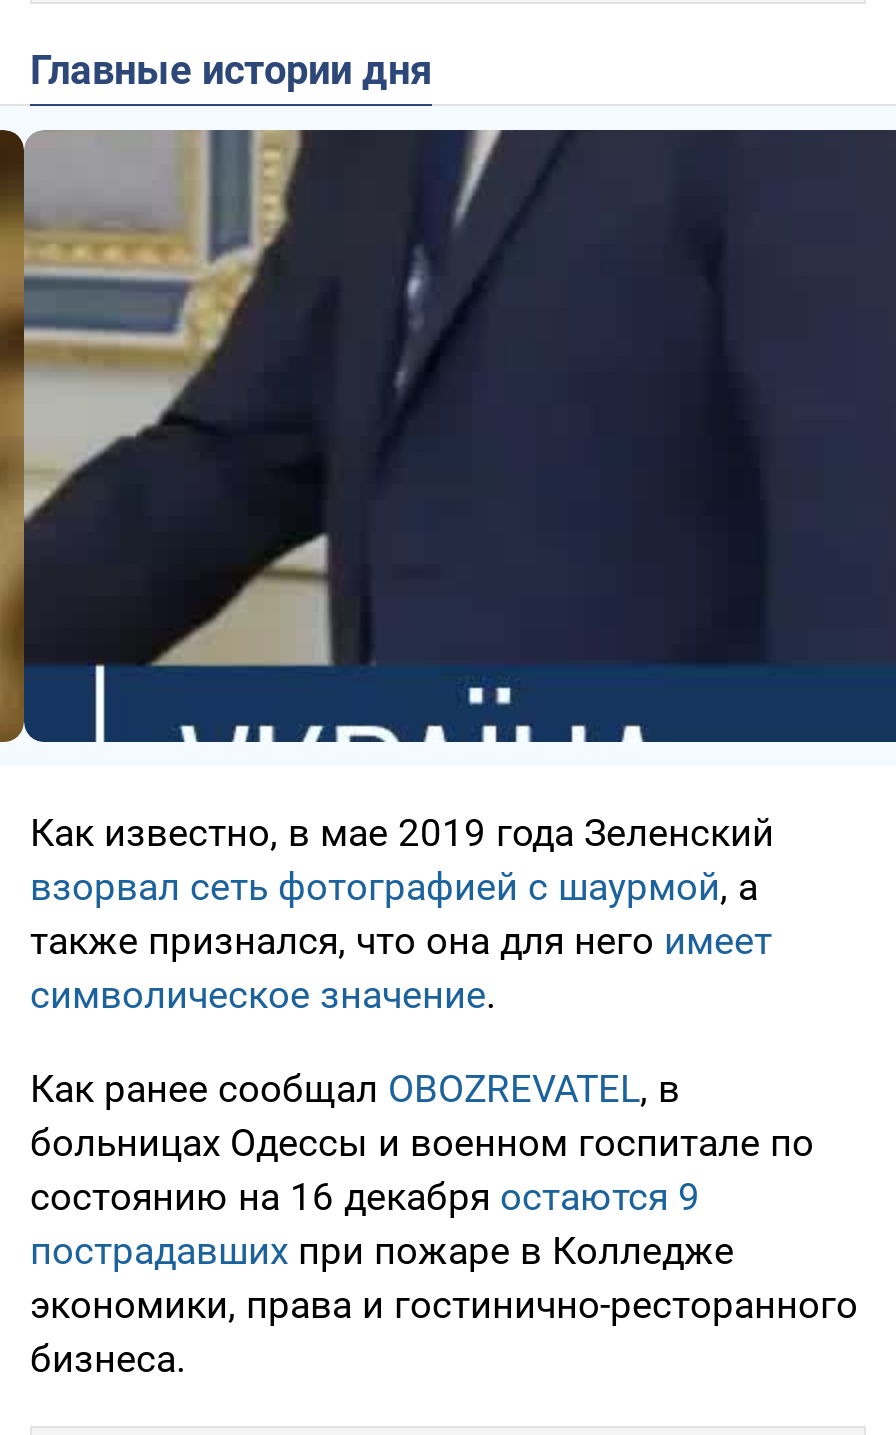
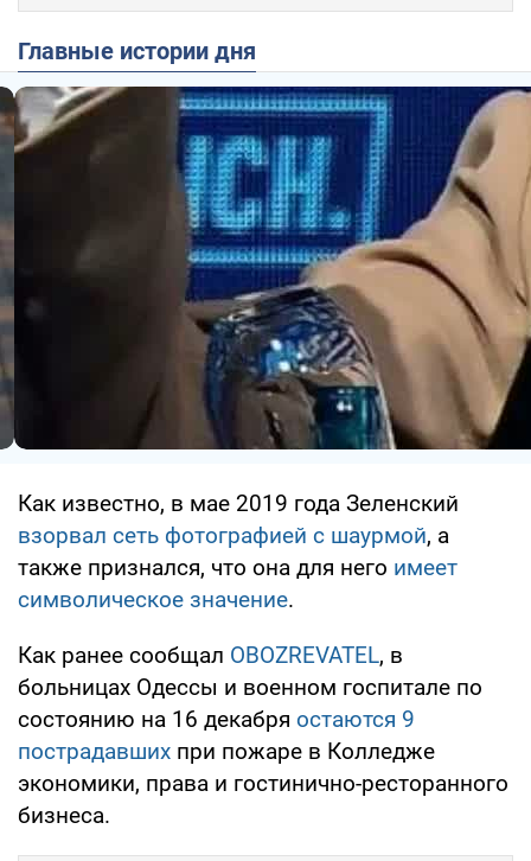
- [image]
+ [image]
